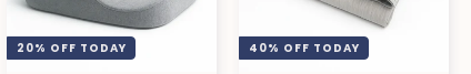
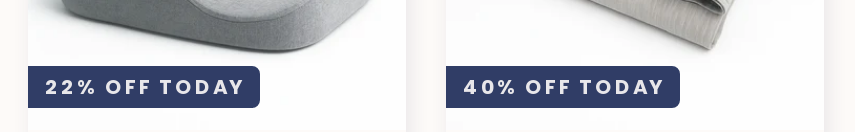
- 20% OFF TODAY
+ 22% OFF TODAY
